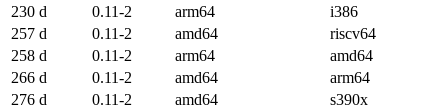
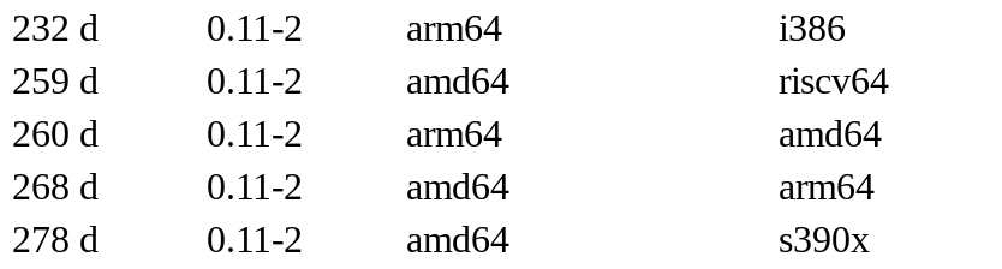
- 230 d
+ 232 d

- 257 d
+ 259 d

- 258 d
+ 260 d

- 266 d
+ 268 d

- 276 d
+ 278 d
